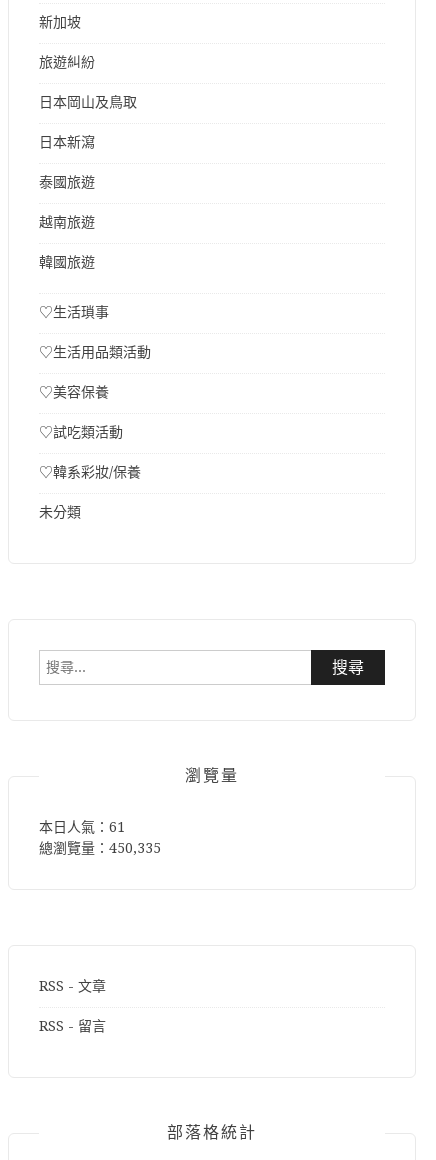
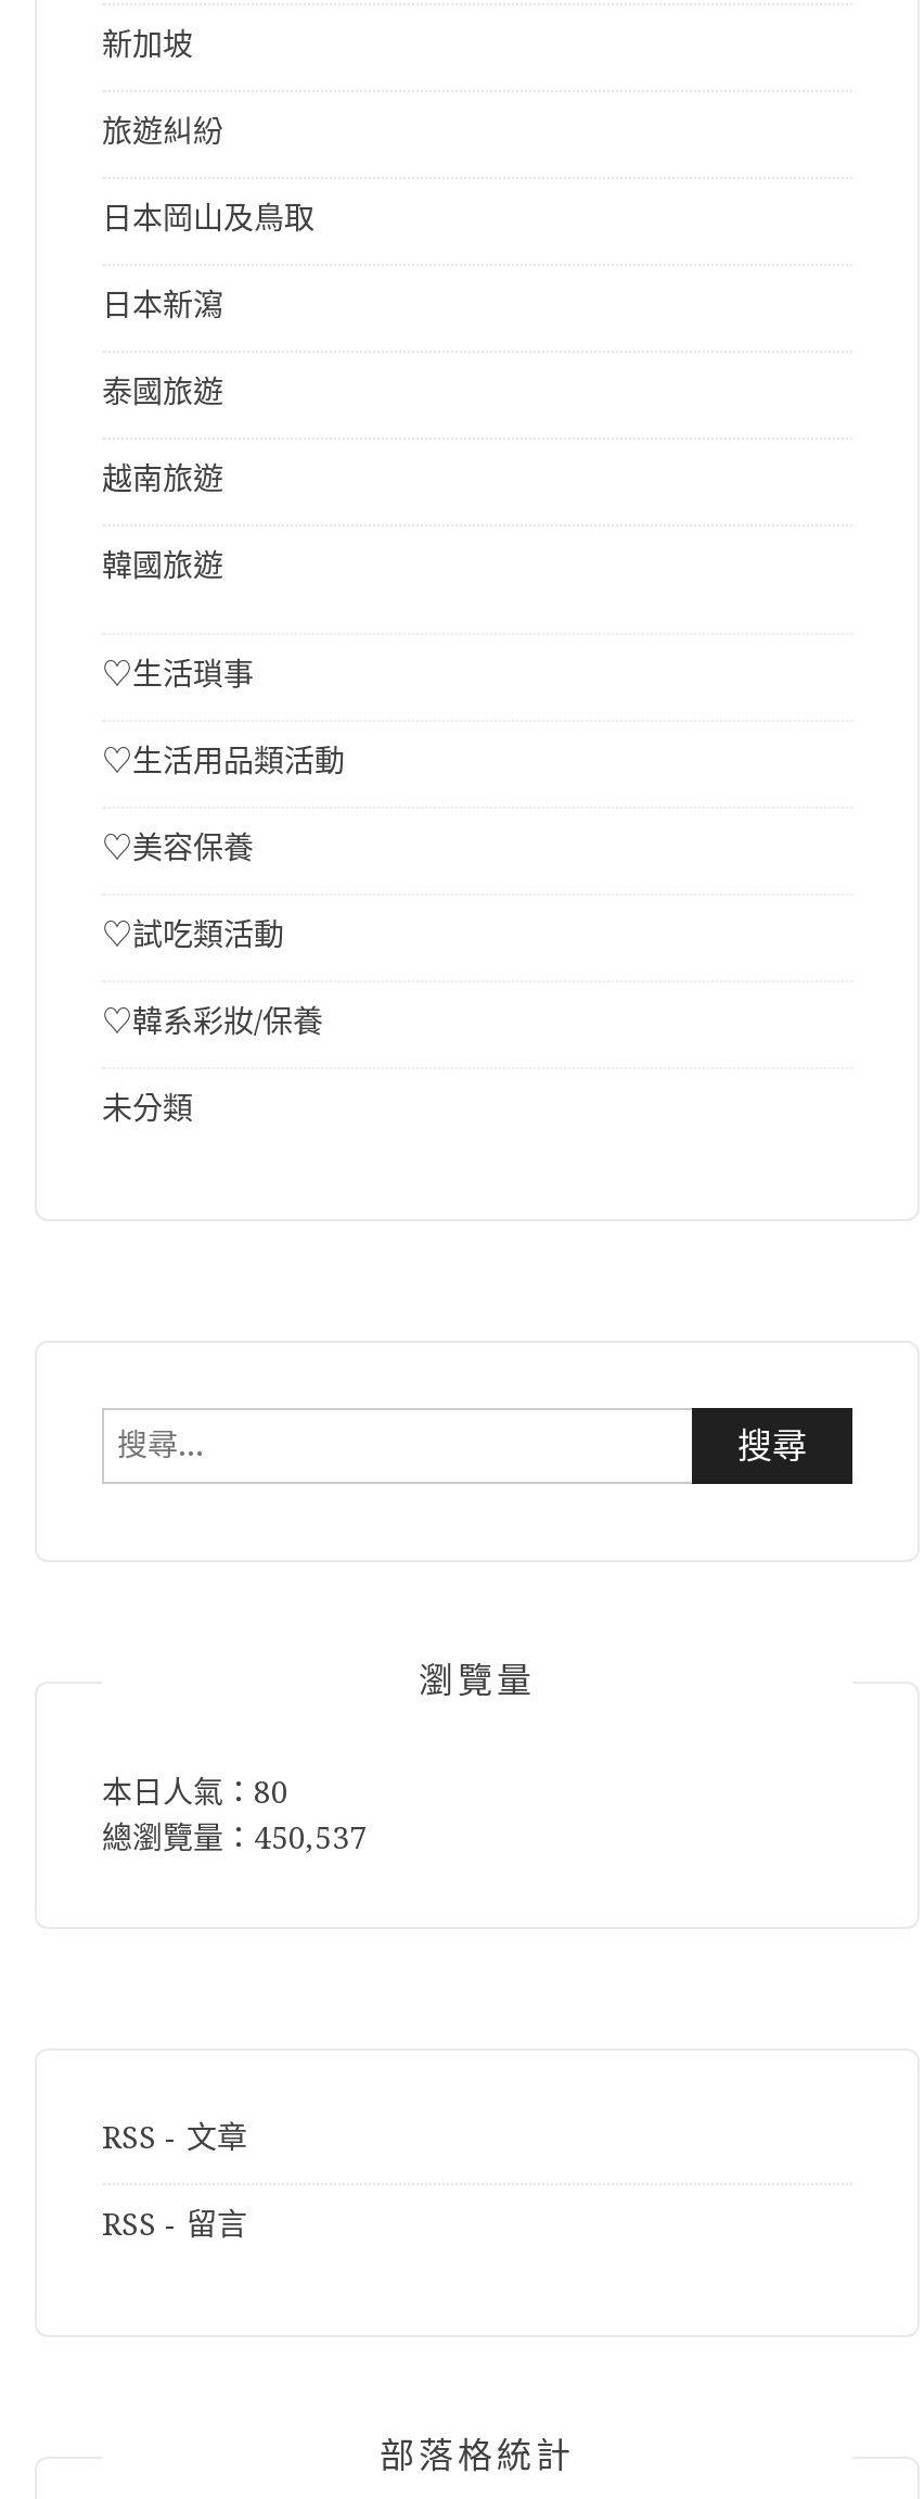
- 本日人氣：61
+ 本日人氣：80

- 總瀏覽量：450,335
+ 總瀏覽量：450,537
